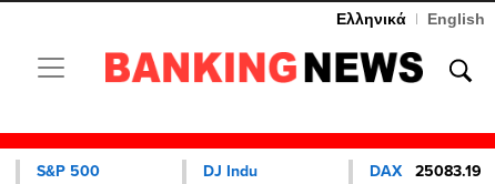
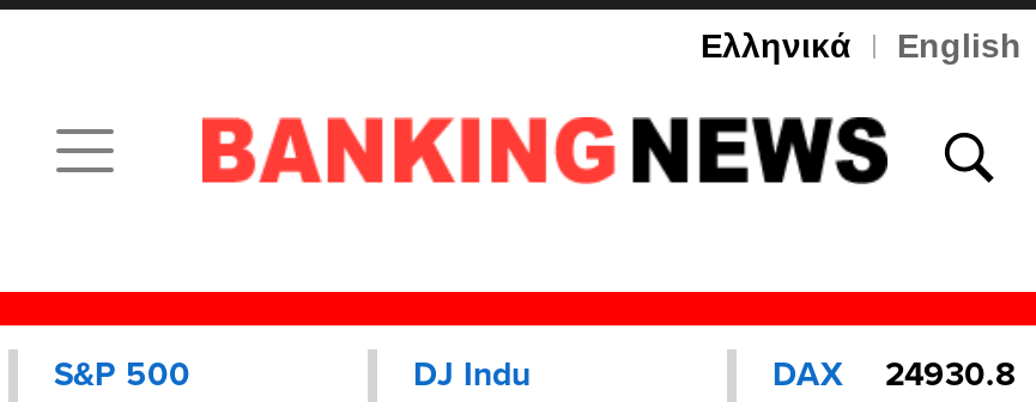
- DAX 25083.19
+ DAX 24930.8
